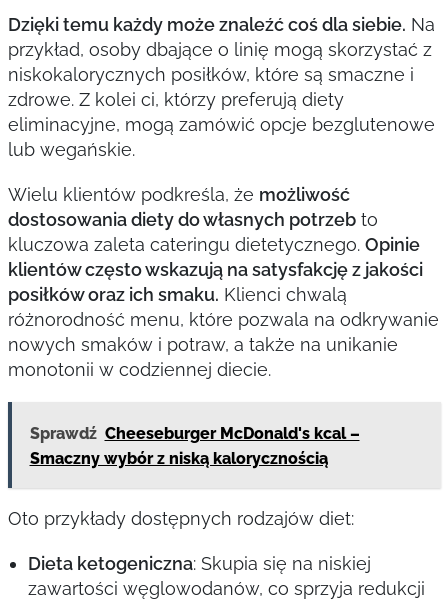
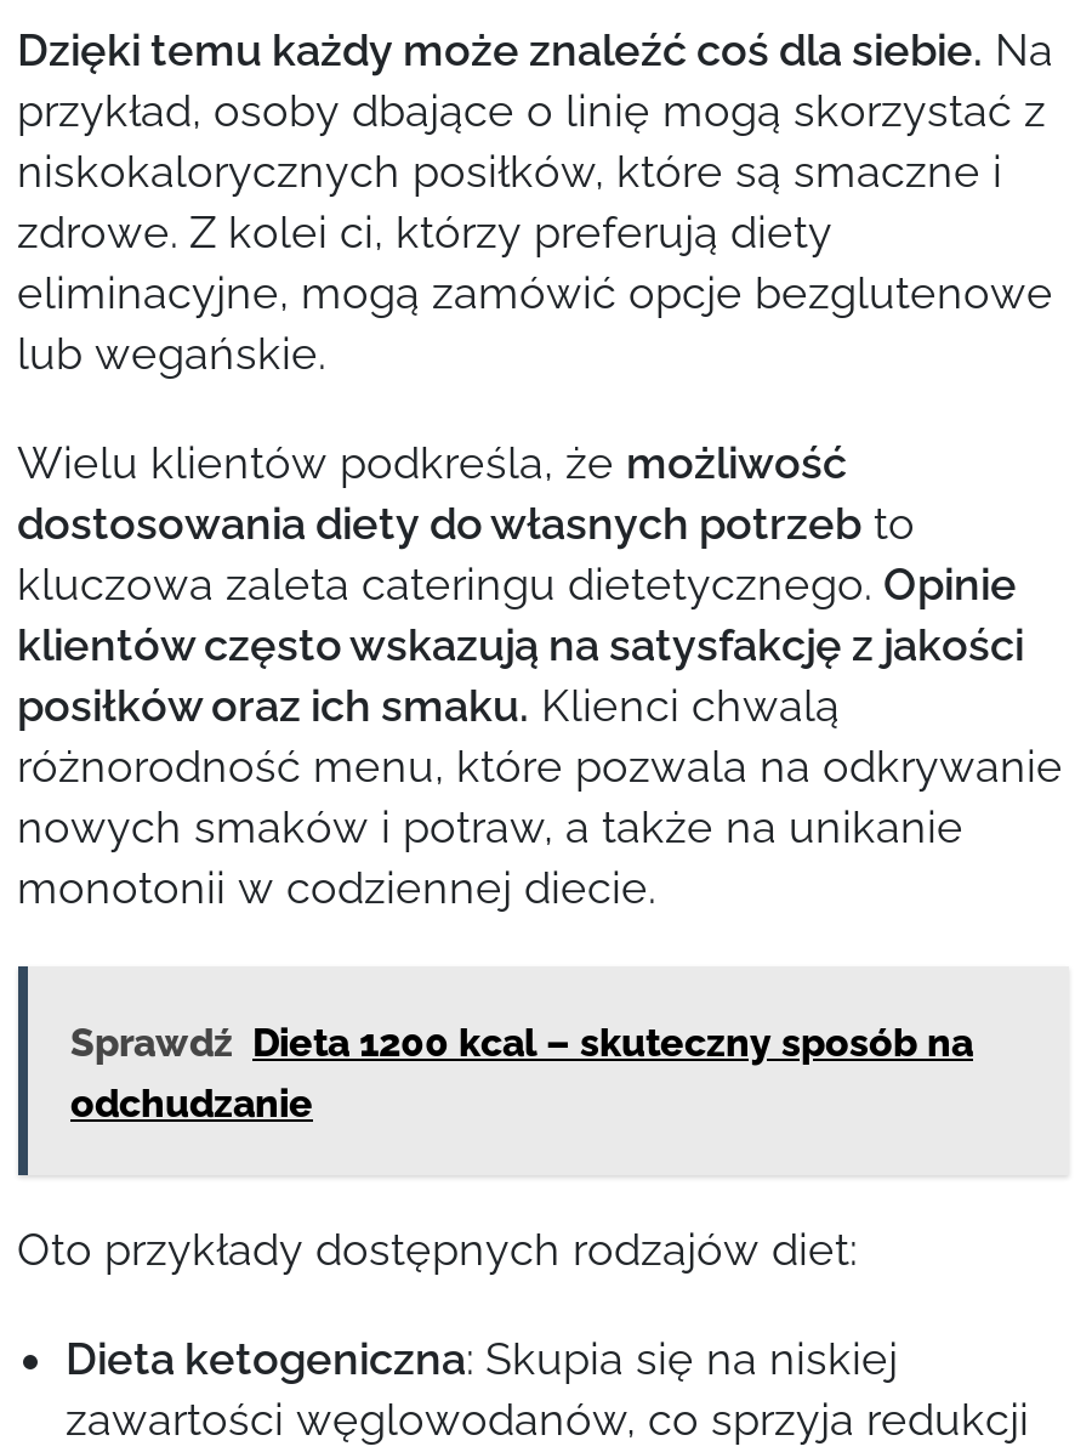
- Sprawdź Cheeseburger McDonald's kcal –
- Smaczny wybór z niską kalorycznością
+ Sprawdź Dieta 1200 kcal – skuteczny sposób na
+ odchudzanie
